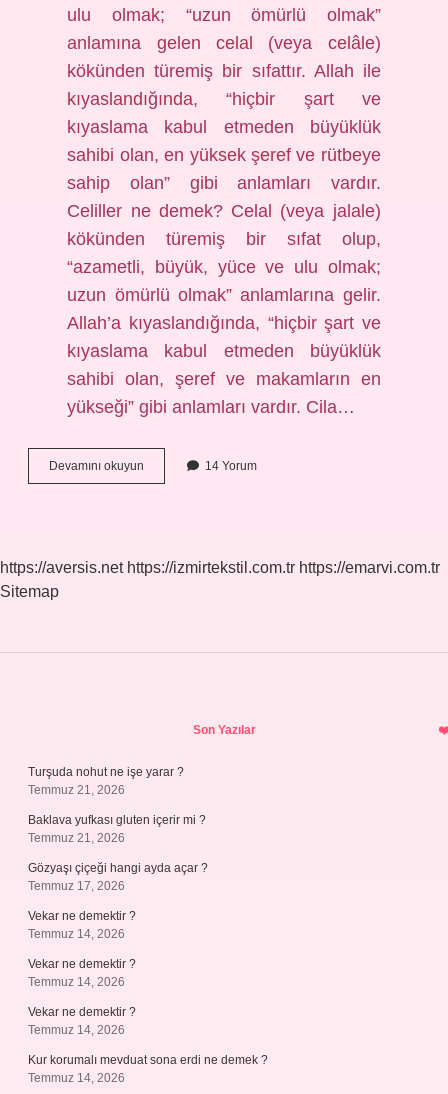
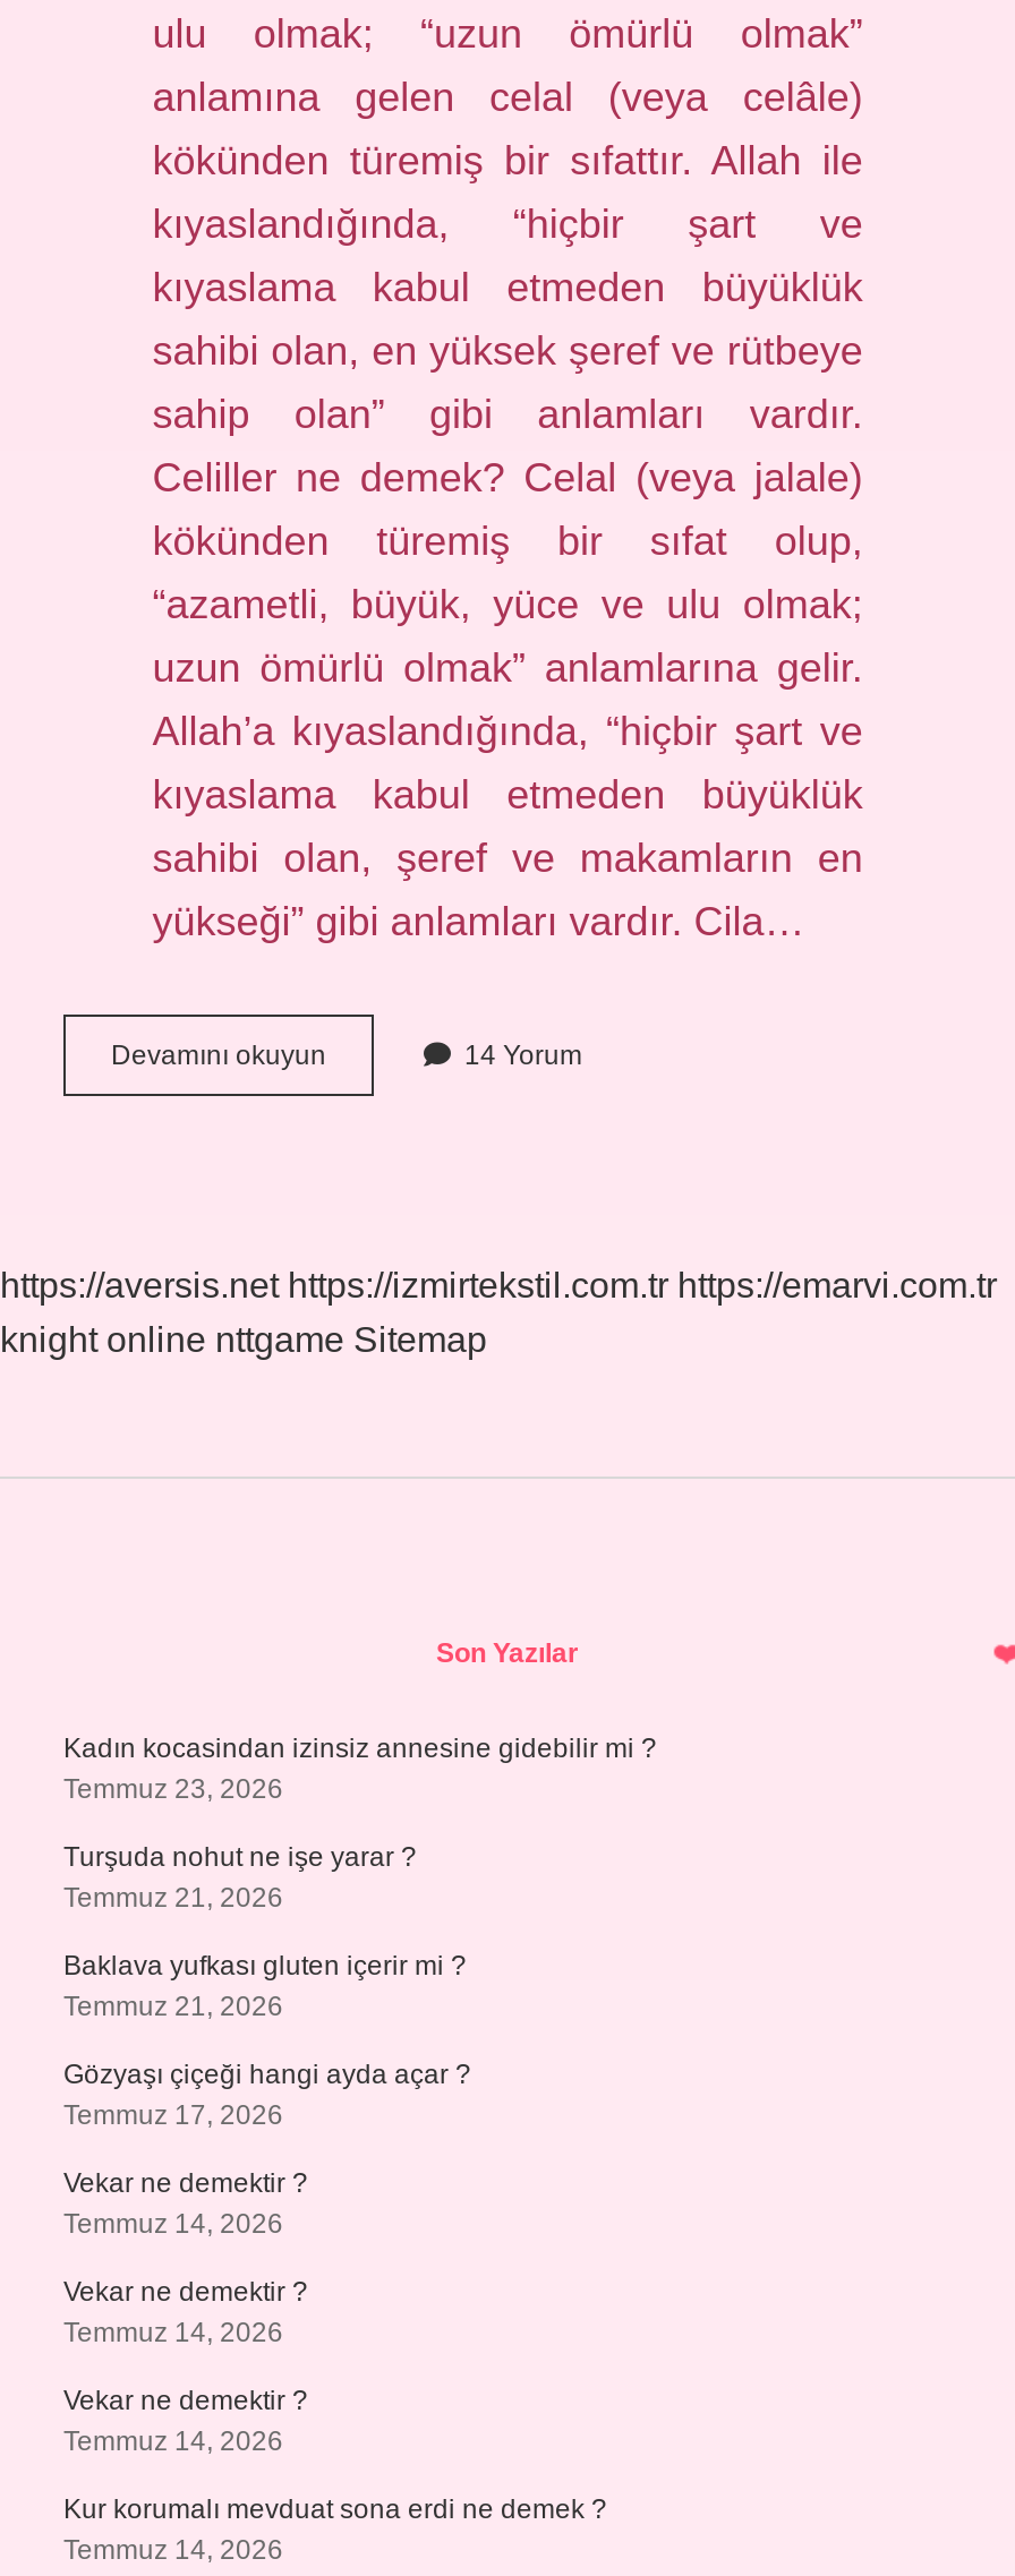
- Sitemap
+ knight online nttgame Sitemap

+ Kadın kocasindan izinsiz annesine gidebilir mi ?
+ Temmuz 23, 2026
